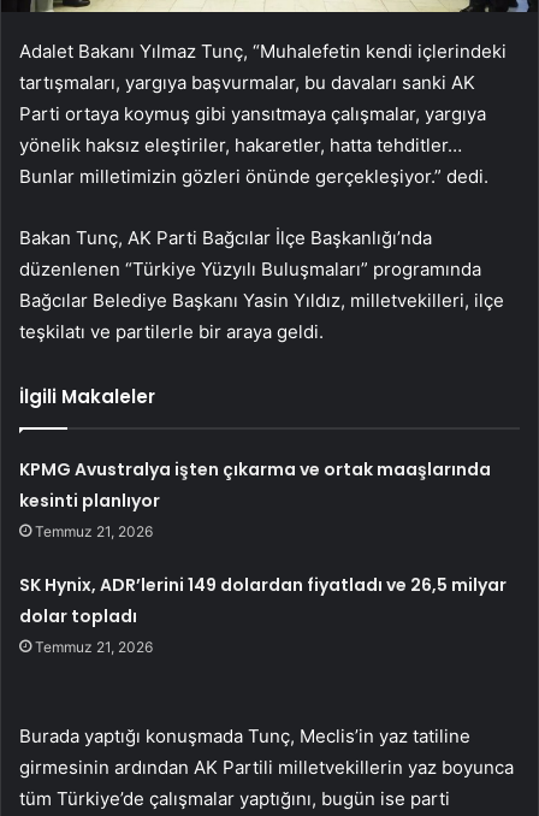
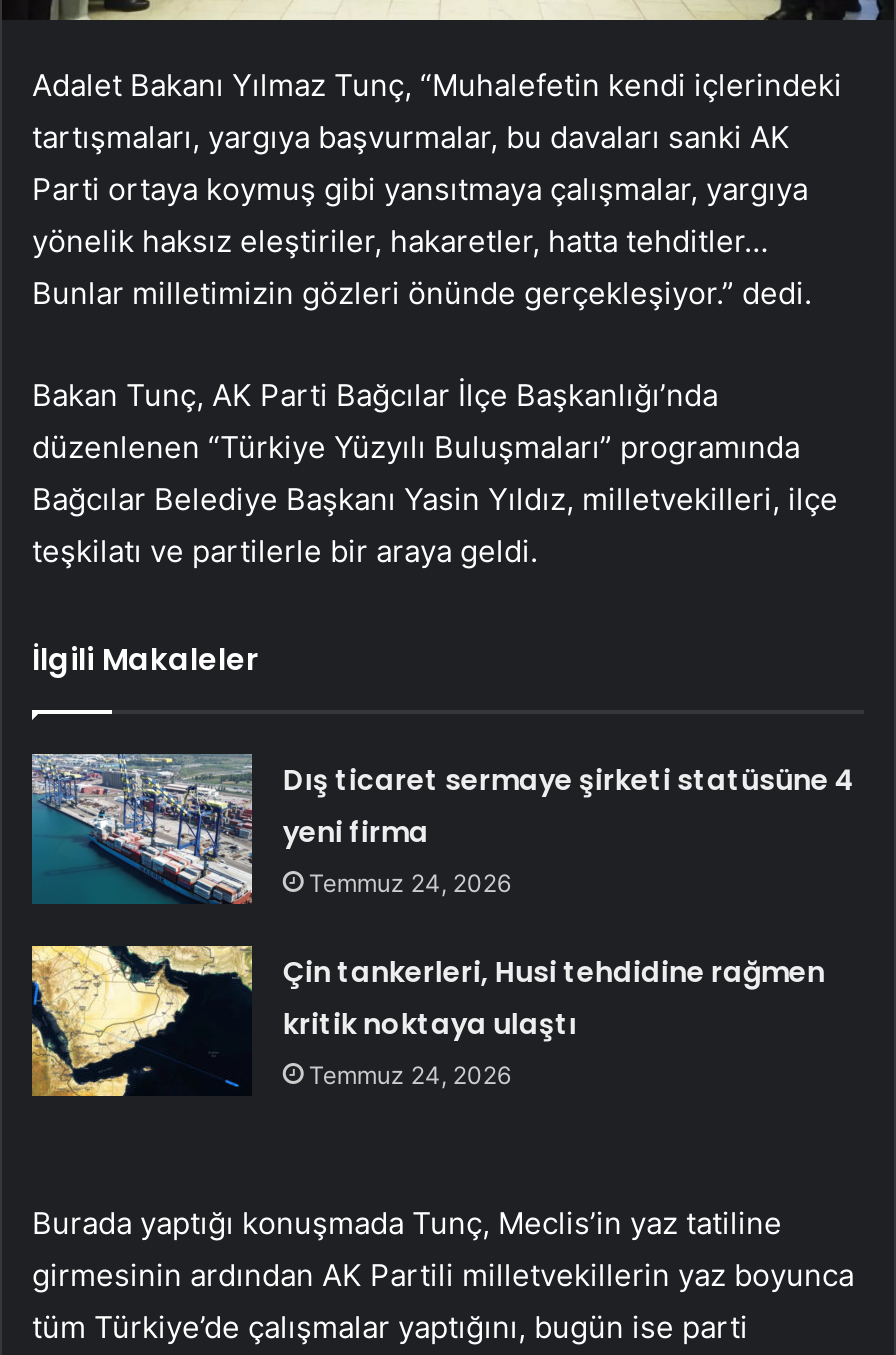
- KPMG Avustralya işten çıkarma ve ortak maaşlarında
- kesinti planlıyor
- Temmuz 21, 2026
+ Dış ticaret sermaye şirketi statüsüne 4
+ yeni firma
+ Temmuz 24, 2026

- SK Hynix, ADR’lerini 149 dolardan fiyatladı ve 26,5 milyar
- dolar topladı
- Temmuz 21, 2026
+ Çin tankerleri, Husi tehdidine rağmen
+ kritik noktaya ulaştı
+ Temmuz 24, 2026
